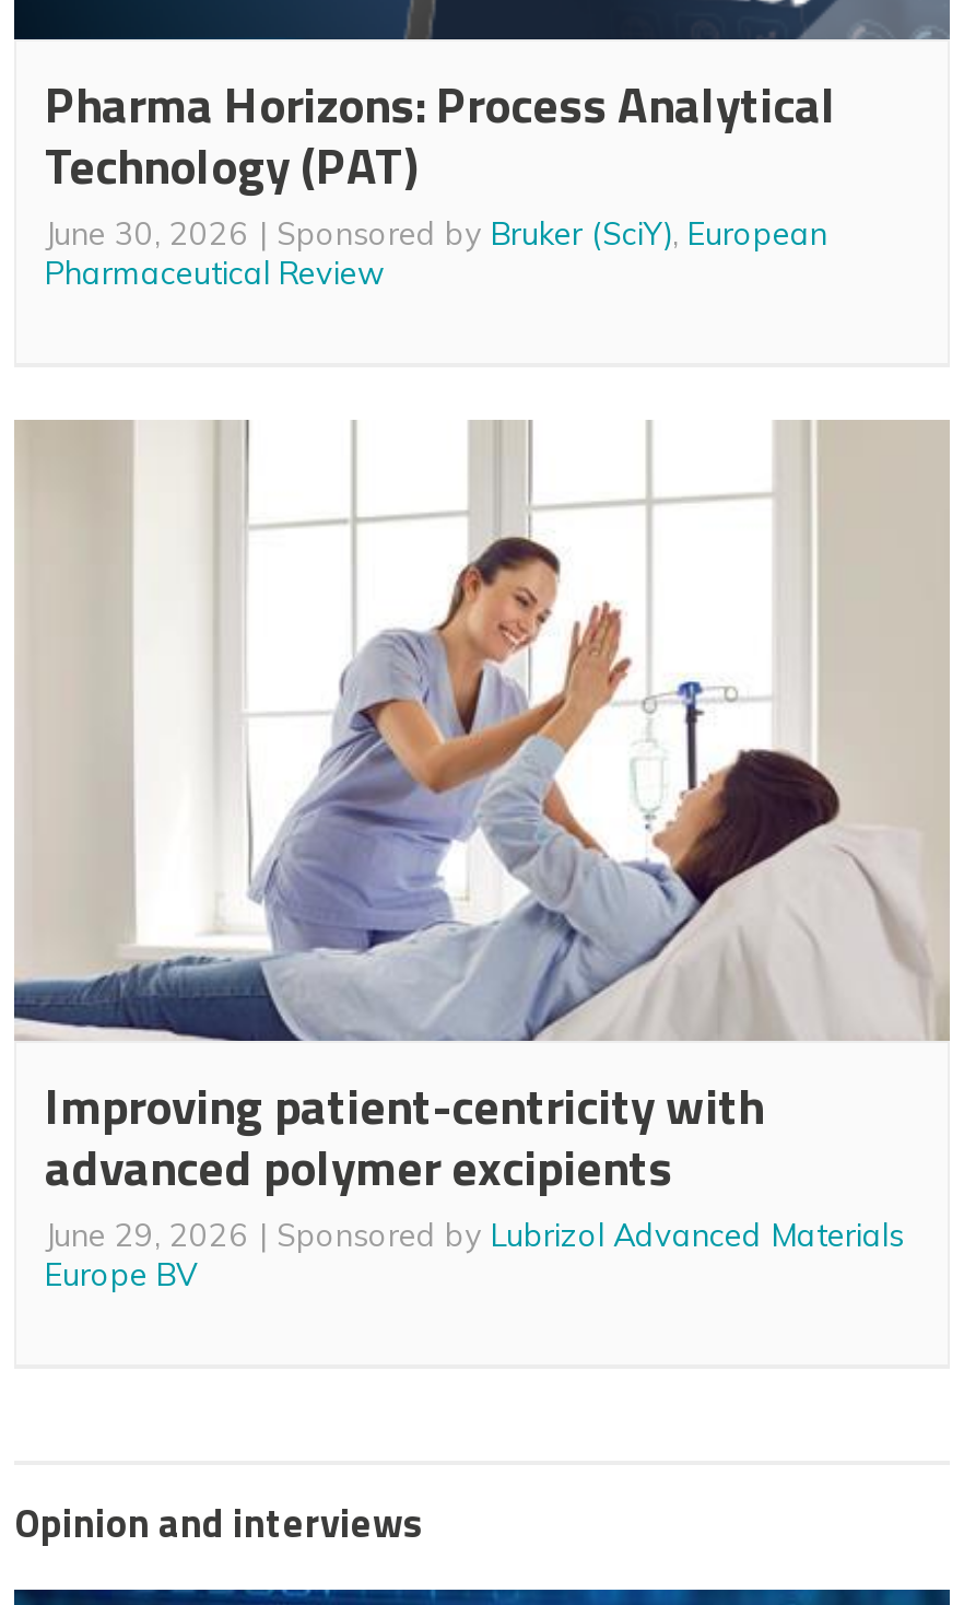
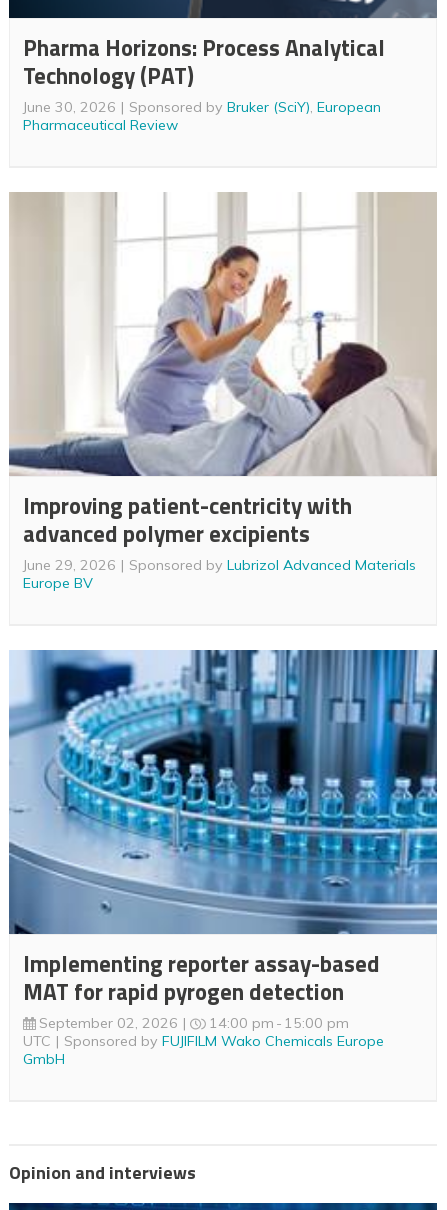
+ [image]
+ Implementing reporter assay-based
+ MAT for rapid pyrogen detection
+ September 02, 2026
+ 14:00 pm 15:00 pm
+ UTC
+ Sponsored by FUJIFILM Wako Chemicals Europe
+ GmbH
